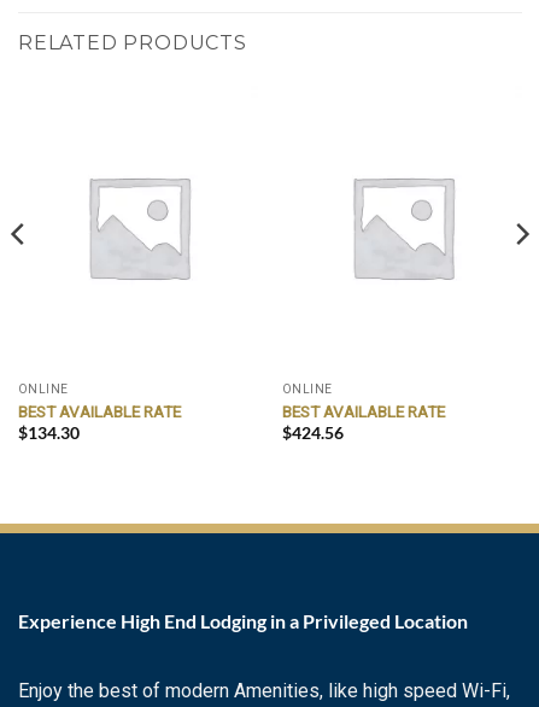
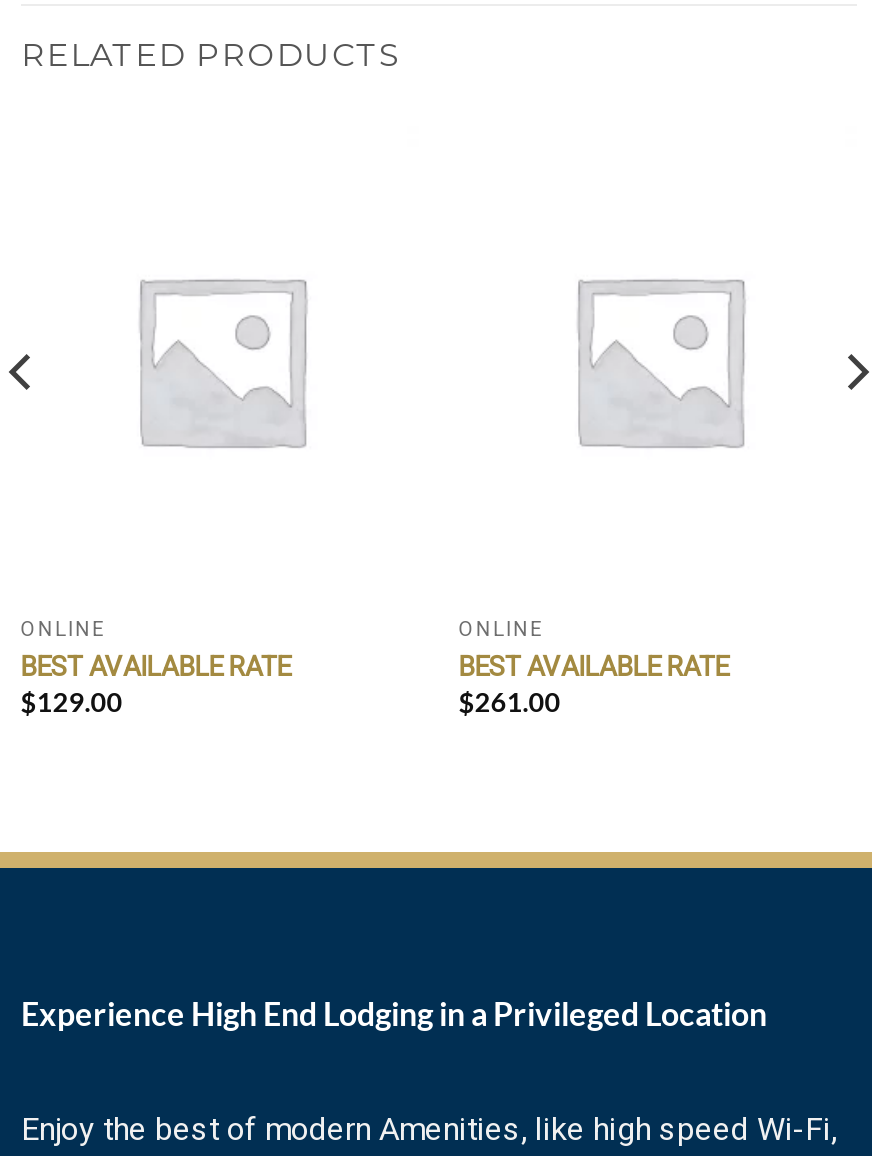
- $134.30
+ $129.00

- $424.56
+ $261.00
